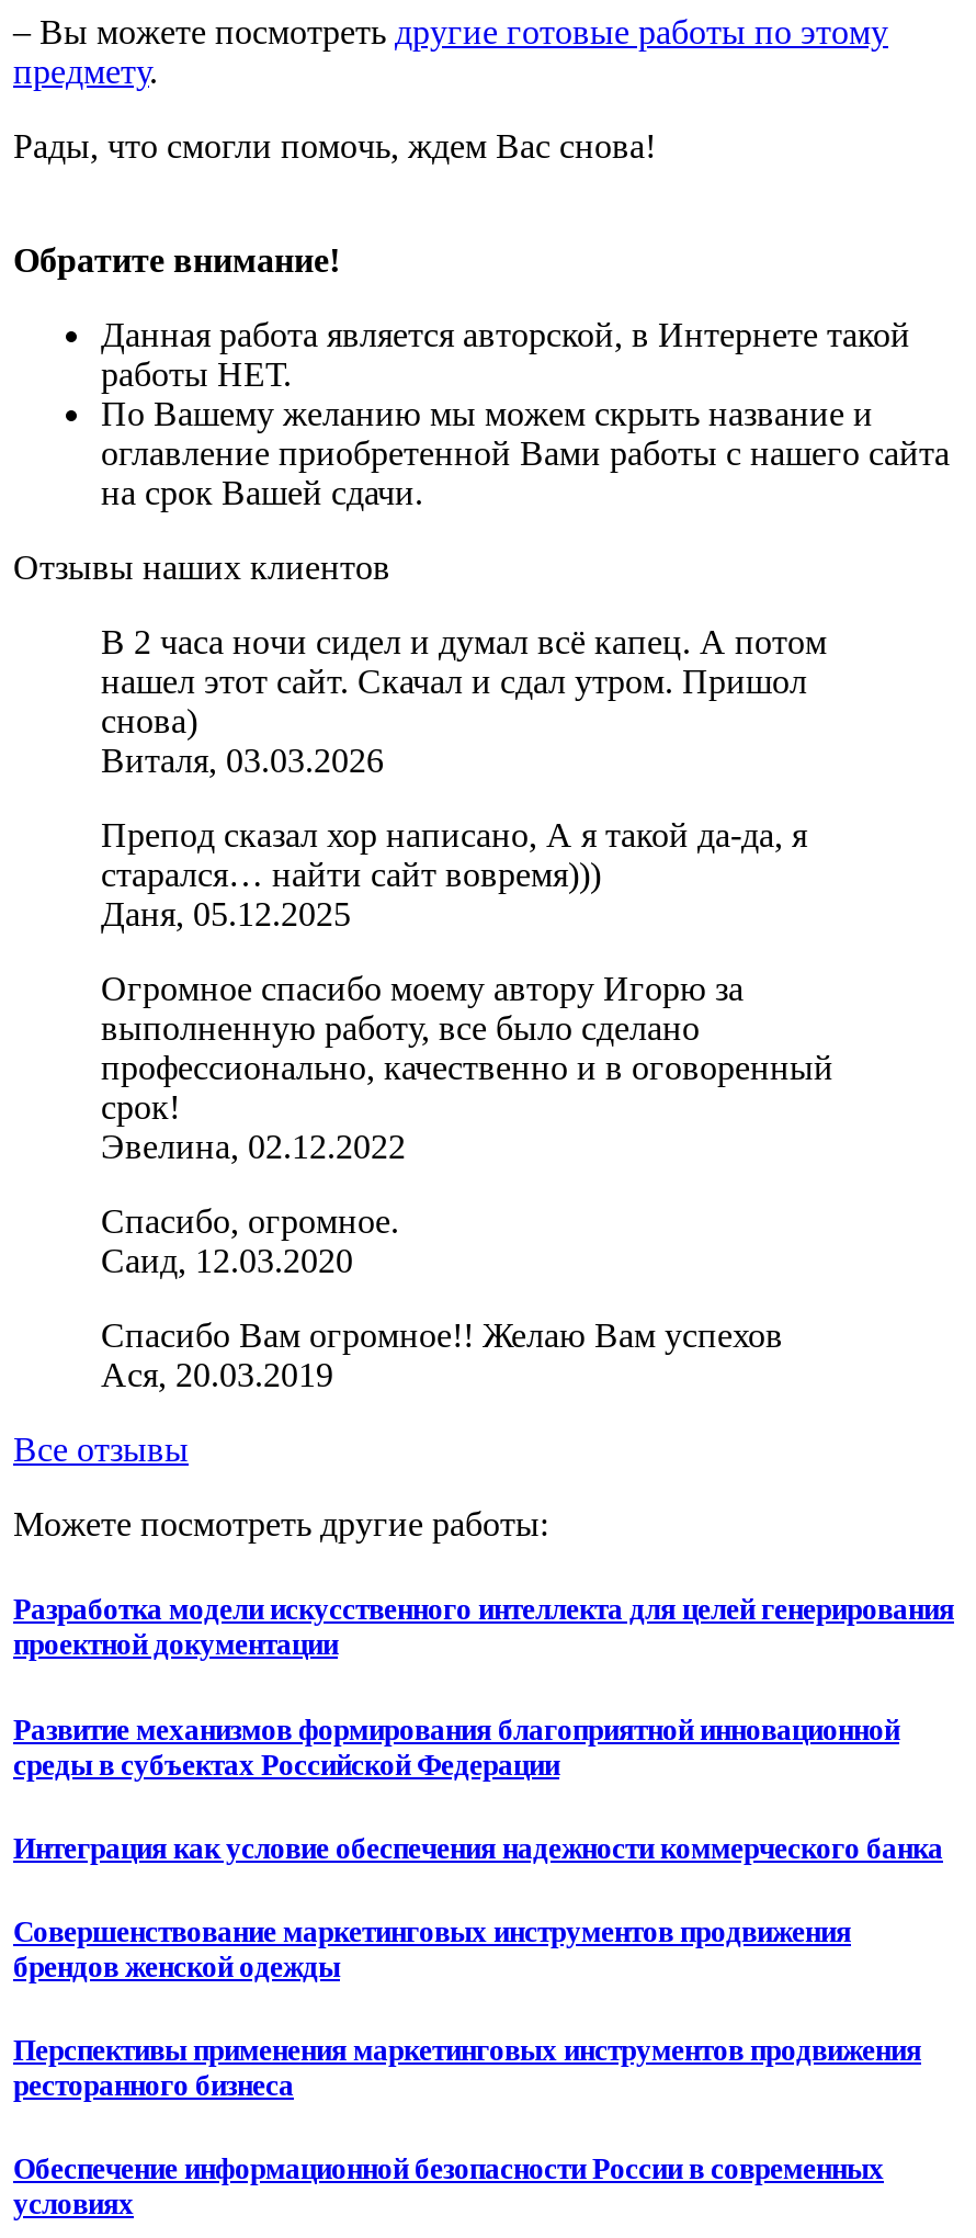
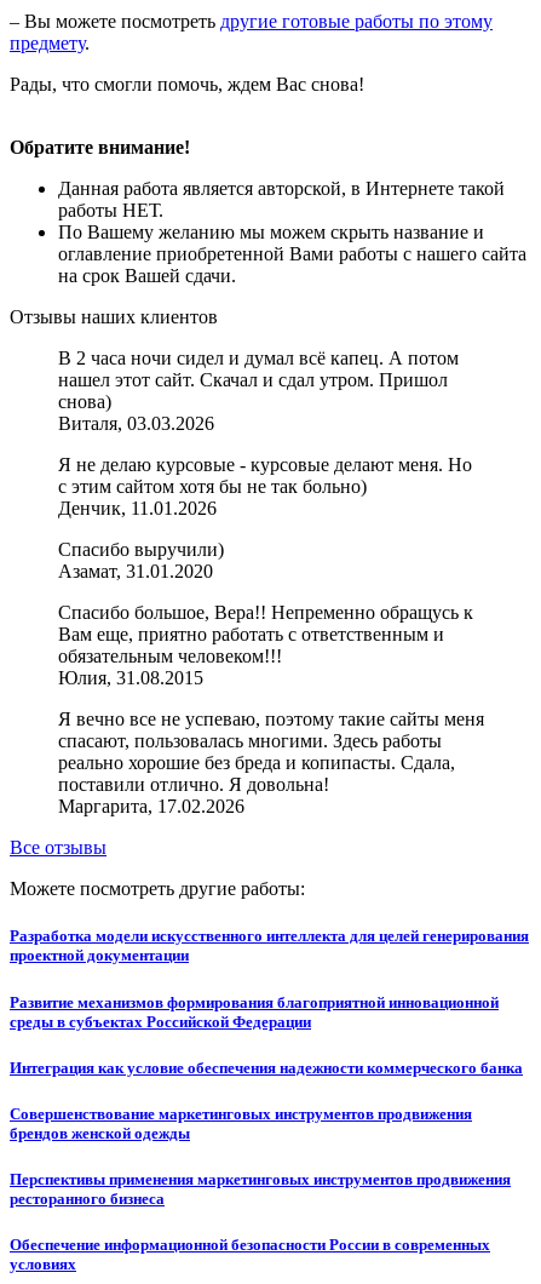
- Препод сказал хор написано, А я такой да-да, я
- старался… найти сайт вовремя)))
- Даня, 05.12.2025
+ Я не делаю курсовые - курсовые делают меня. Но
+ с этим сайтом хотя бы не так больно)
+ Денчик, 11.01.2026

- Огромное спасибо моему автору Игорю за
- выполненную работу, все было сделано
- профессионально, качественно и в оговоренный
- срок!
- Эвелина, 02.12.2022
+ Спасибо выручили)
+ Азамат, 31.01.2020

- Спасибо, огромное.
- Саид, 12.03.2020
+ Спасибо большое, Вера!! Непременно обращусь к
+ Вам еще, приятно работать с ответственным и
+ обязательным человеком!!!
+ Юлия, 31.08.2015

- Спасибо Вам огромное!! Желаю Вам успехов
- Ася, 20.03.2019
+ Я вечно все не успеваю, поэтому такие сайты меня
+ спасают, пользовалась многими. Здесь работы
+ реально хорошие без бреда и копипасты. Сдала,
+ поставили отлично. Я довольна!
+ Маргарита, 17.02.2026
